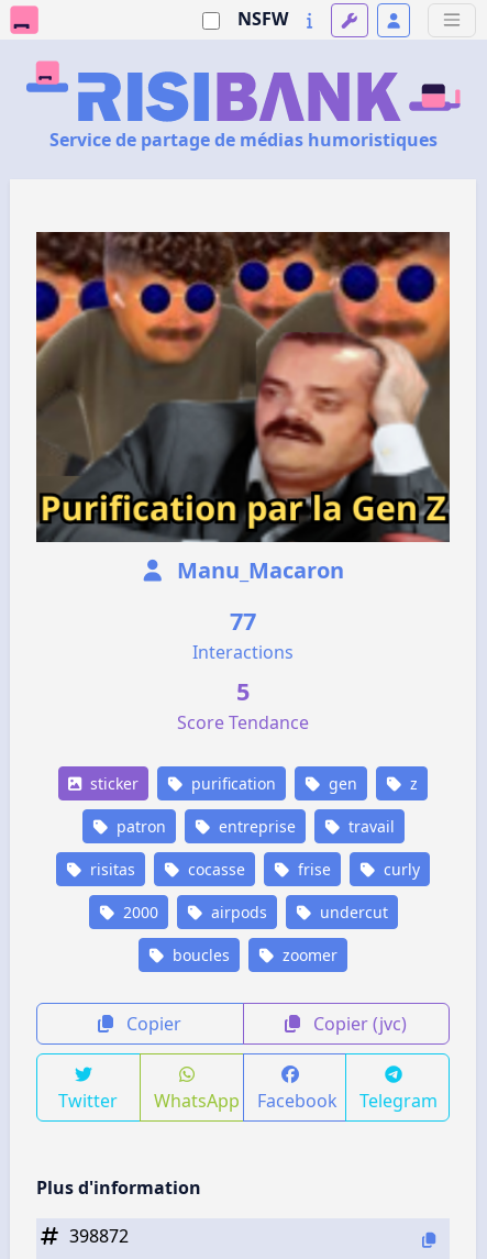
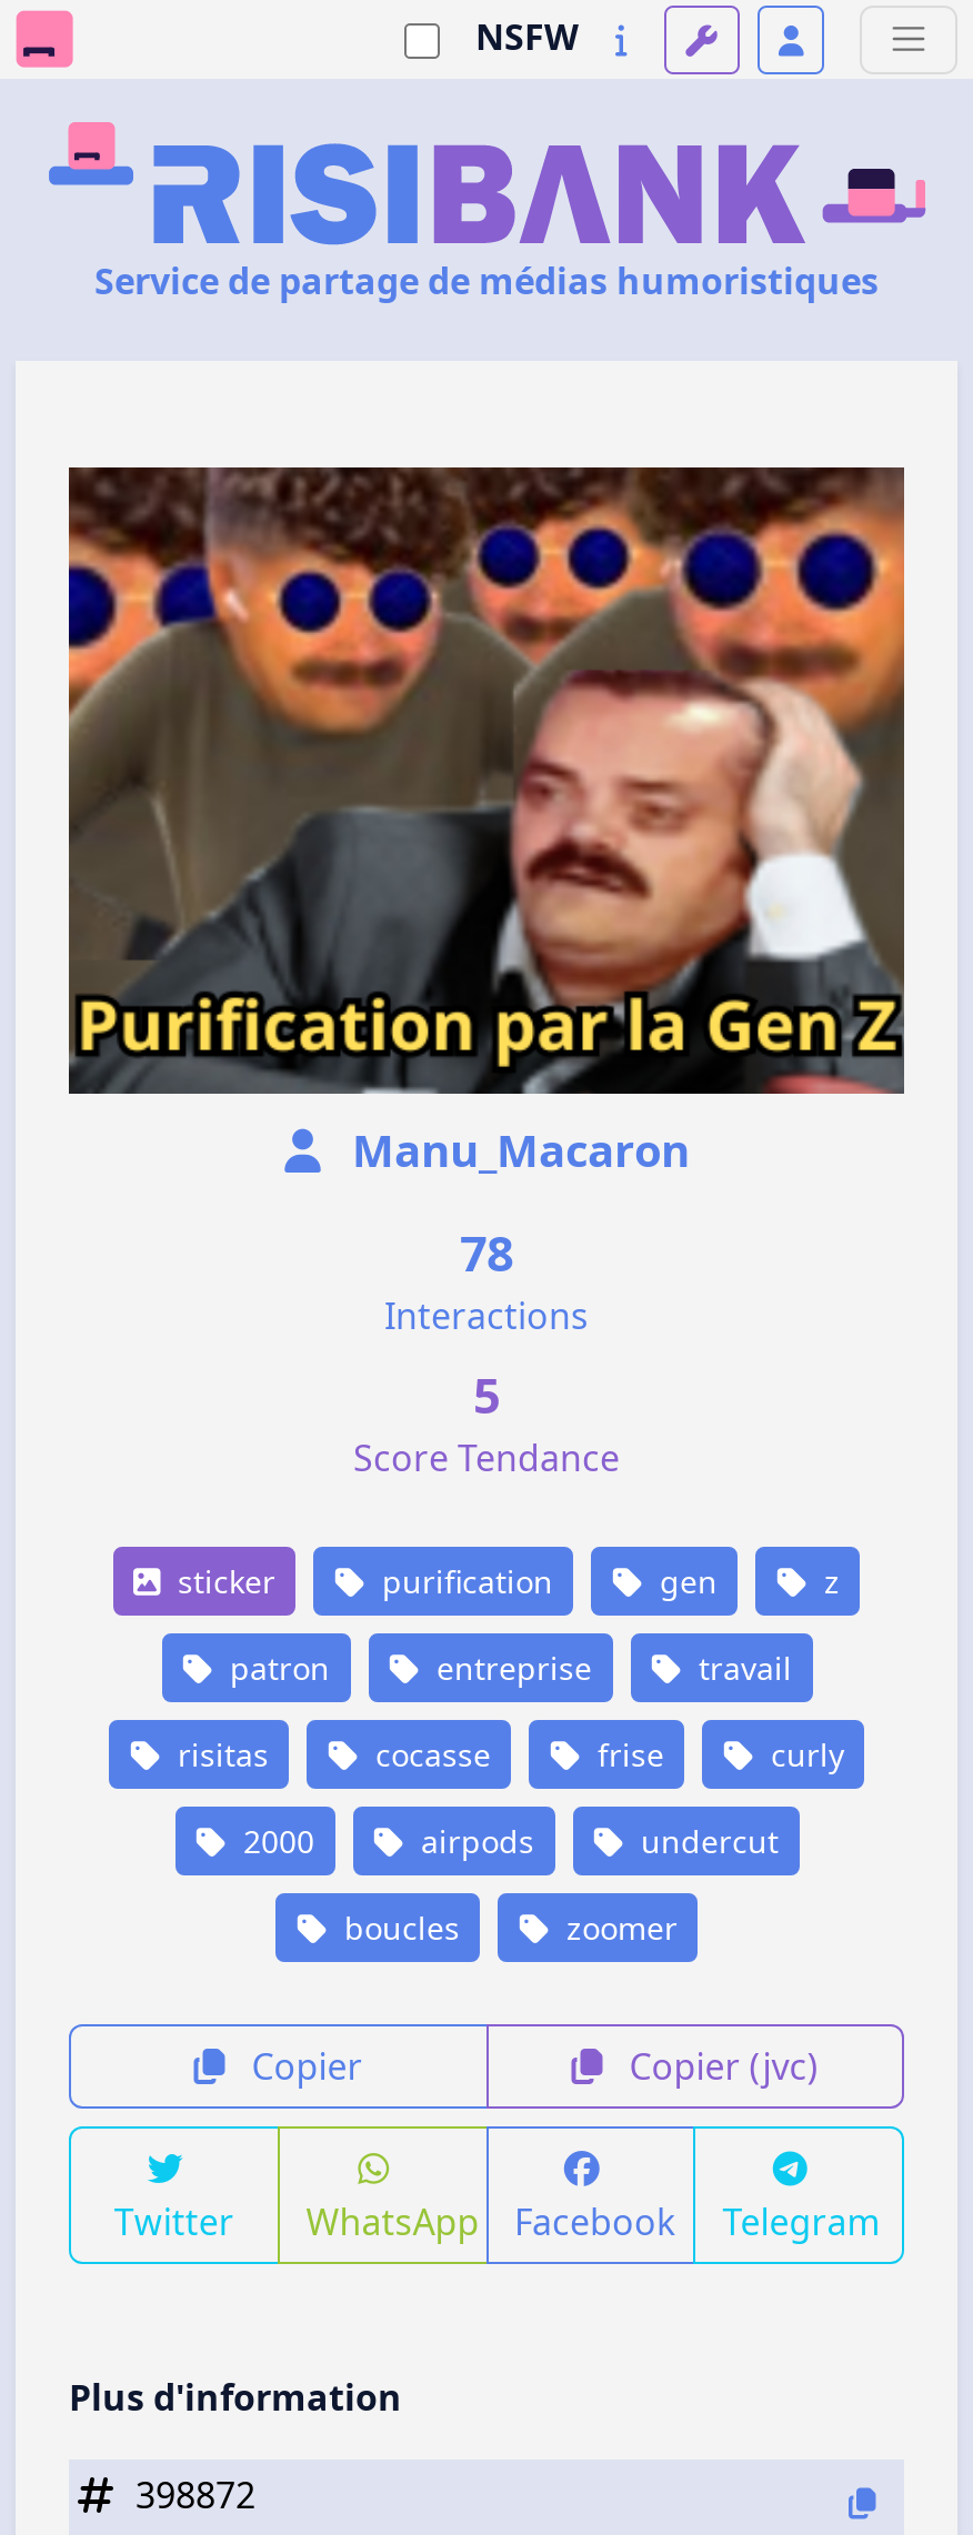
- 77
+ 78
